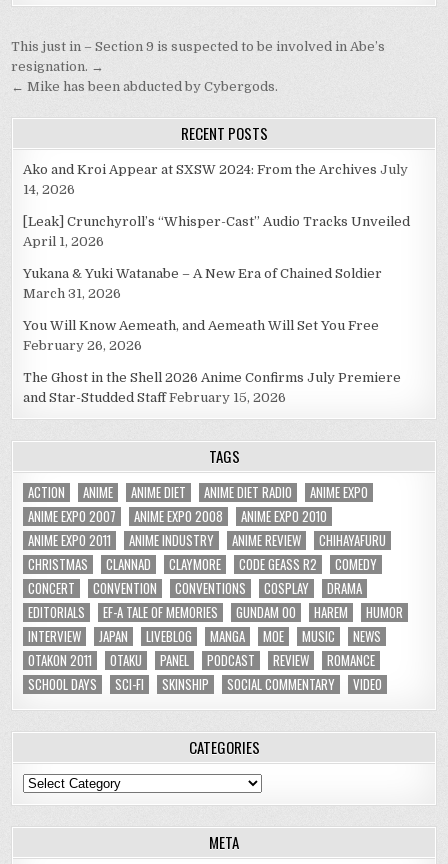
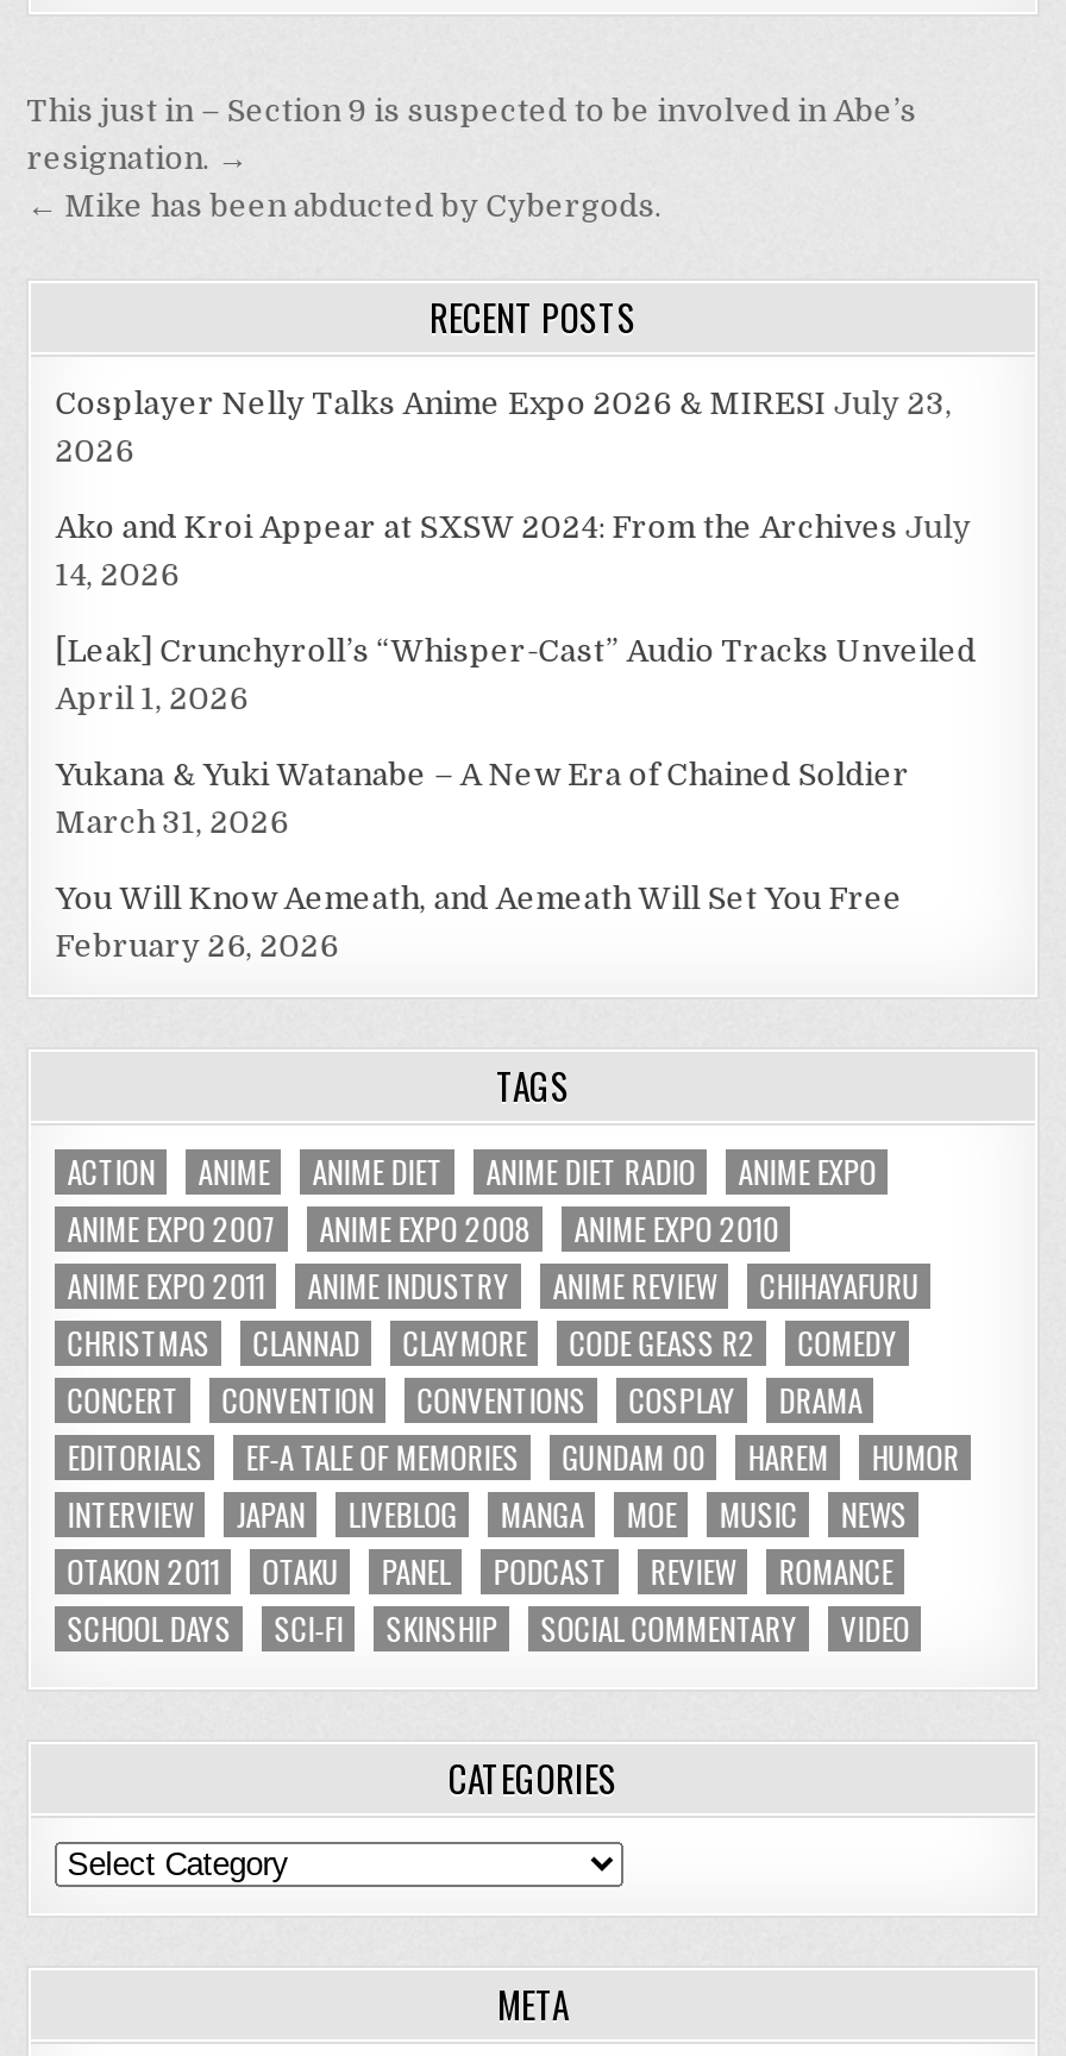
+ Cosplayer Nelly Talks Anime Expo 2026 & MIRESI July 23,
+ 2026

moved down: Ako and Kroi Appear at SXSW 2024: From the Archives July | 14, 2026 | [Leak] Crunchyroll’s “Whisper-Cast” Audio Tracks Unveiled | April 1, 2026 | Yukana & Yuki Watanabe – A New Era of Chained Soldier | March 31, 2026 | You Will Know Aemeath, and Aemeath Will Set You Free | February 26, 2026

- The Ghost in the Shell 2026 Anime Confirms July Premiere
- and Star-Studded Staff February 15, 2026
